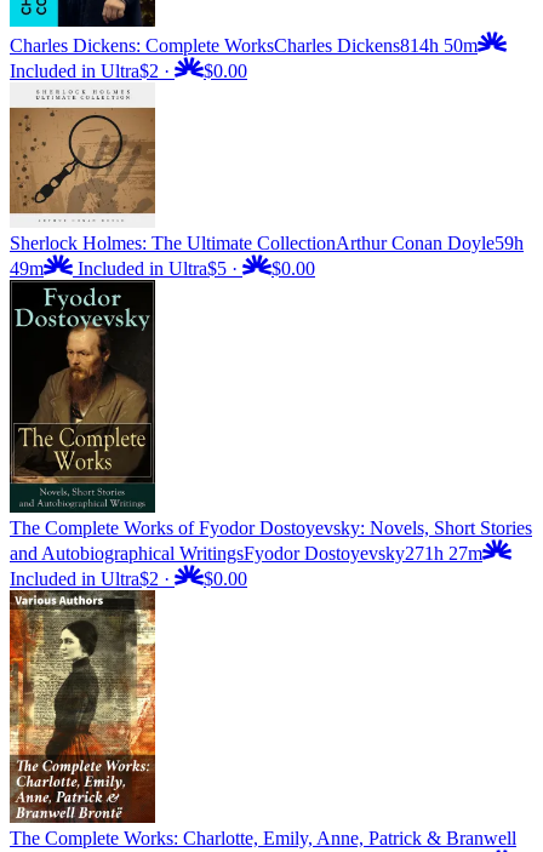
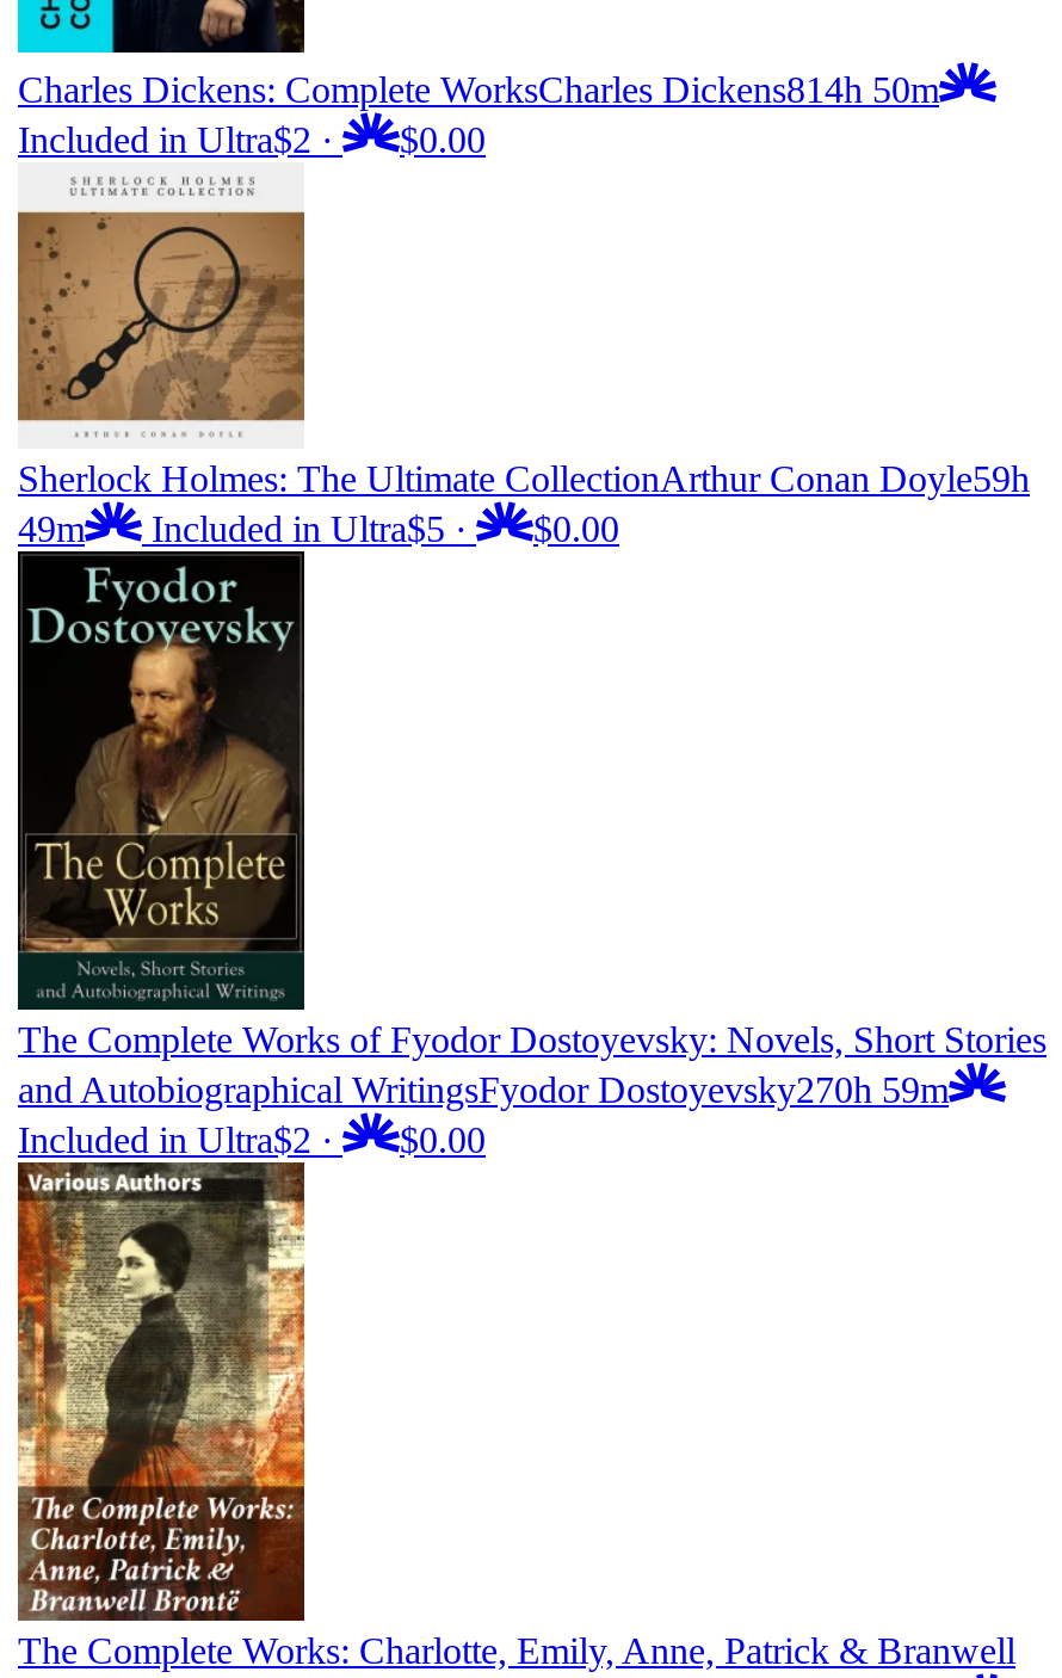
- and Autobiographical WritingsFyodor Dostoyevsky271h 27m
+ and Autobiographical WritingsFyodor Dostoyevsky270h 59m
